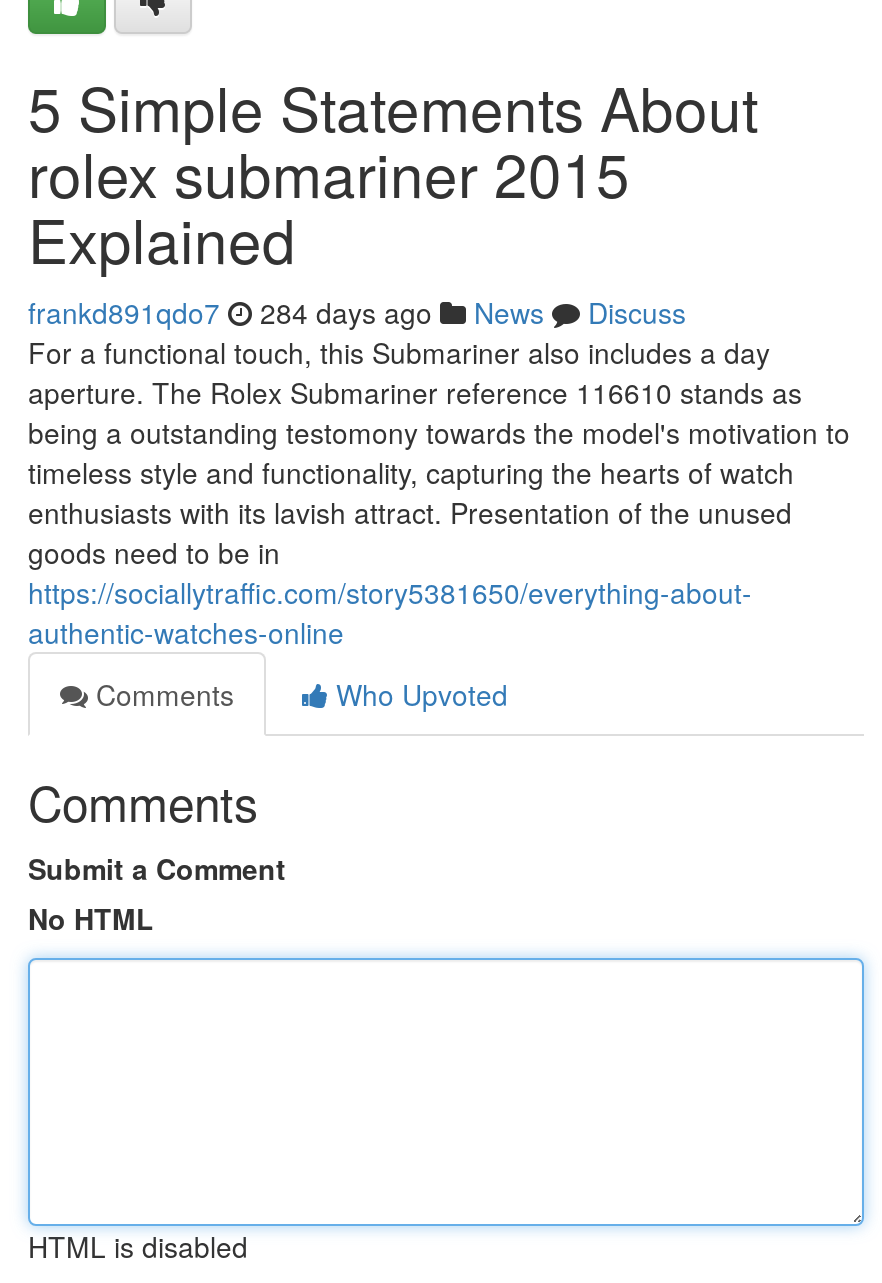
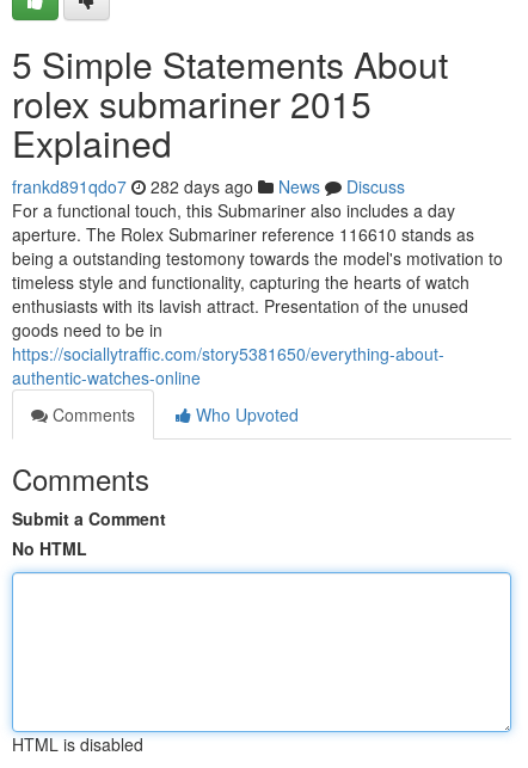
- frankd891qdo7 284 days ago News Discuss
+ frankd891qdo7 282 days ago News Discuss
